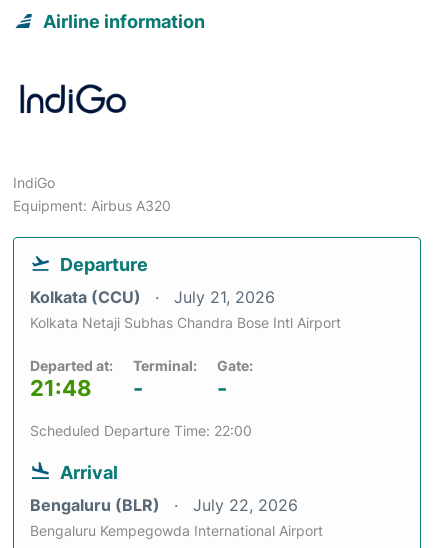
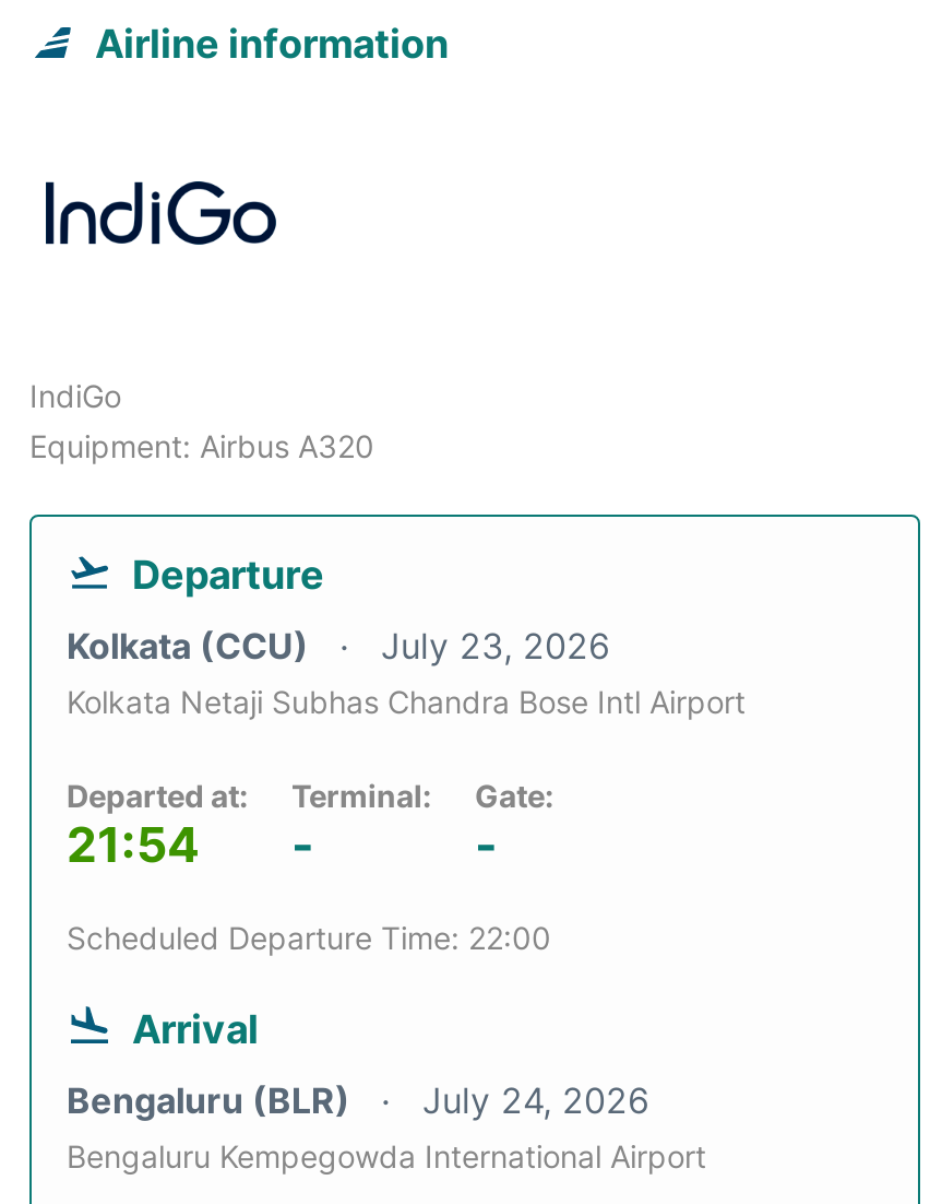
- Kolkata (CCU) July 21, 2026
+ Kolkata (CCU) July 23, 2026

- 21:48
+ 21:54

- Bengaluru (BLR) July 22, 2026
+ Bengaluru (BLR) July 24, 2026
